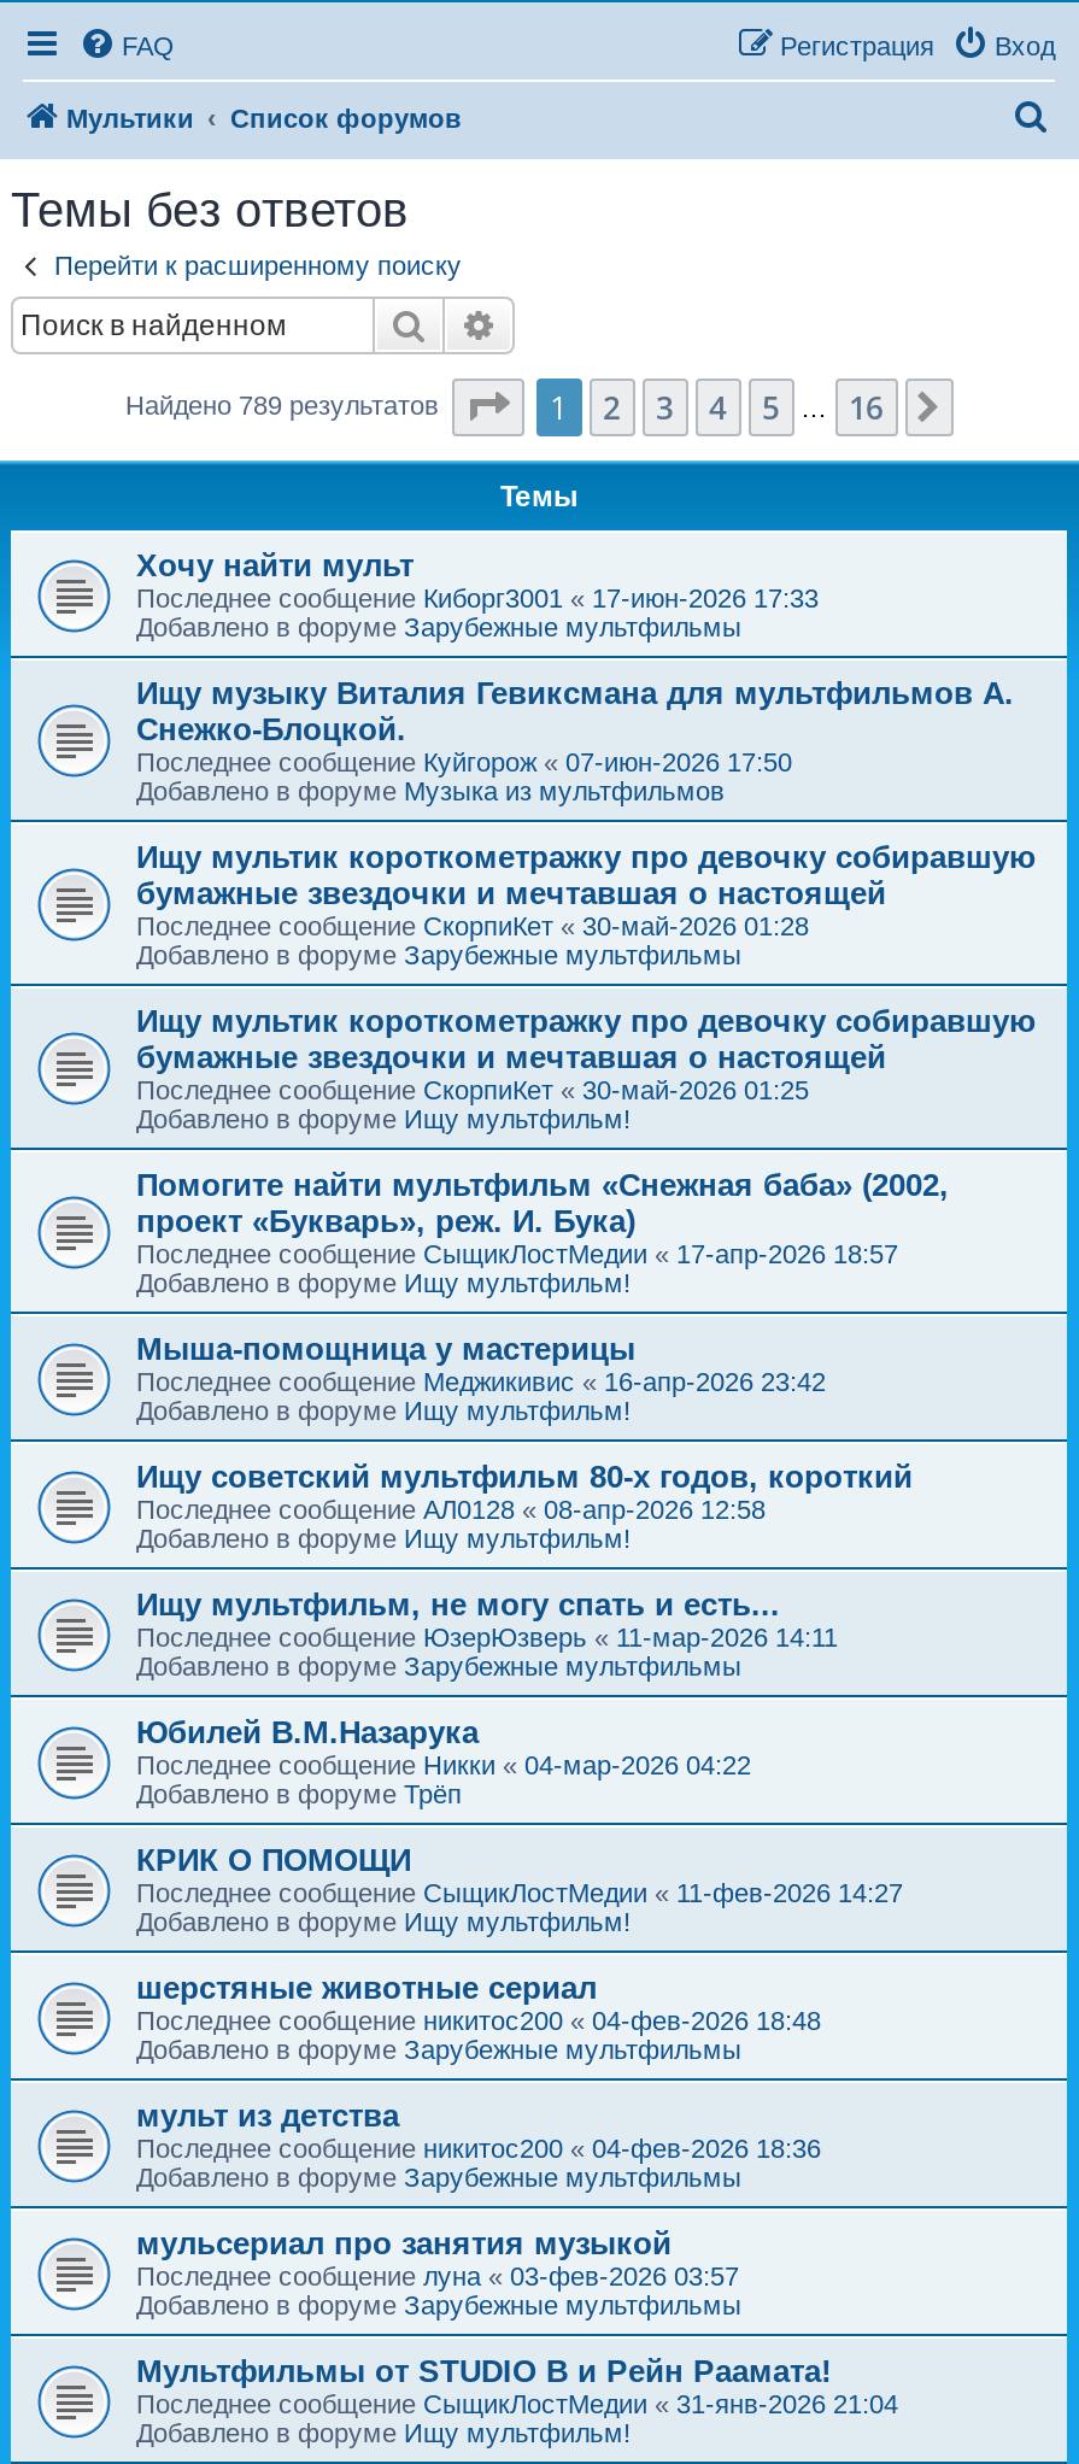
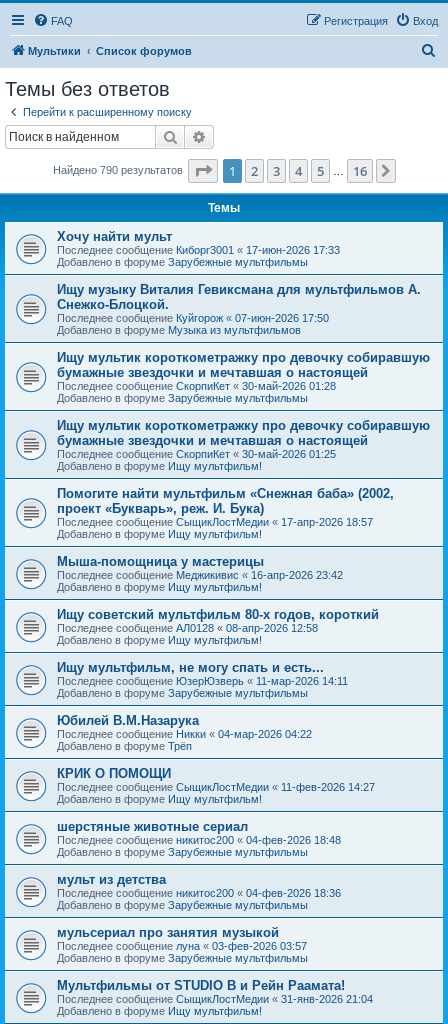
- Найдено 789 результатов
+ Найдено 790 результатов
